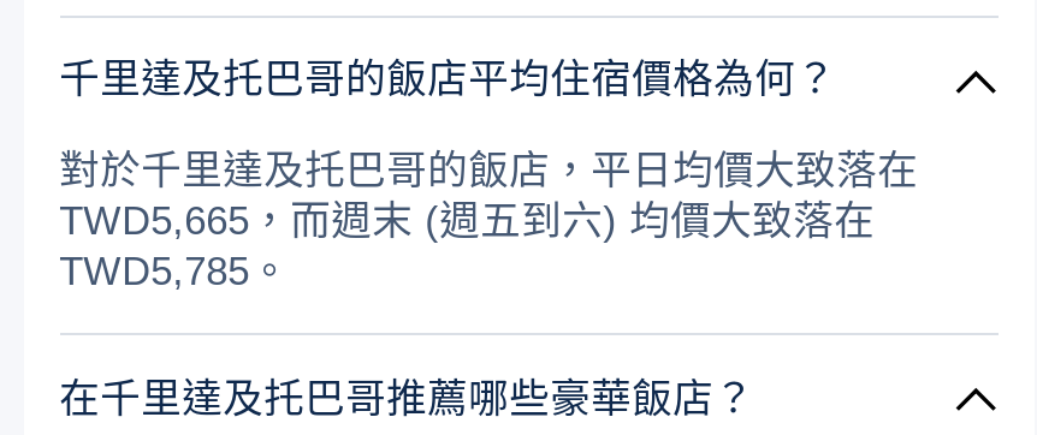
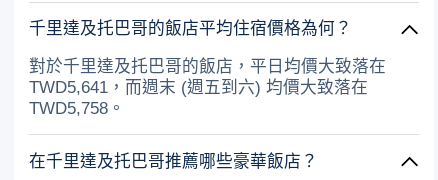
- TWD5,665，而週末 (週五到六) 均價大致落在
- TWD5,785。
+ TWD5,641，而週末 (週五到六) 均價大致落在
+ TWD5,758。
